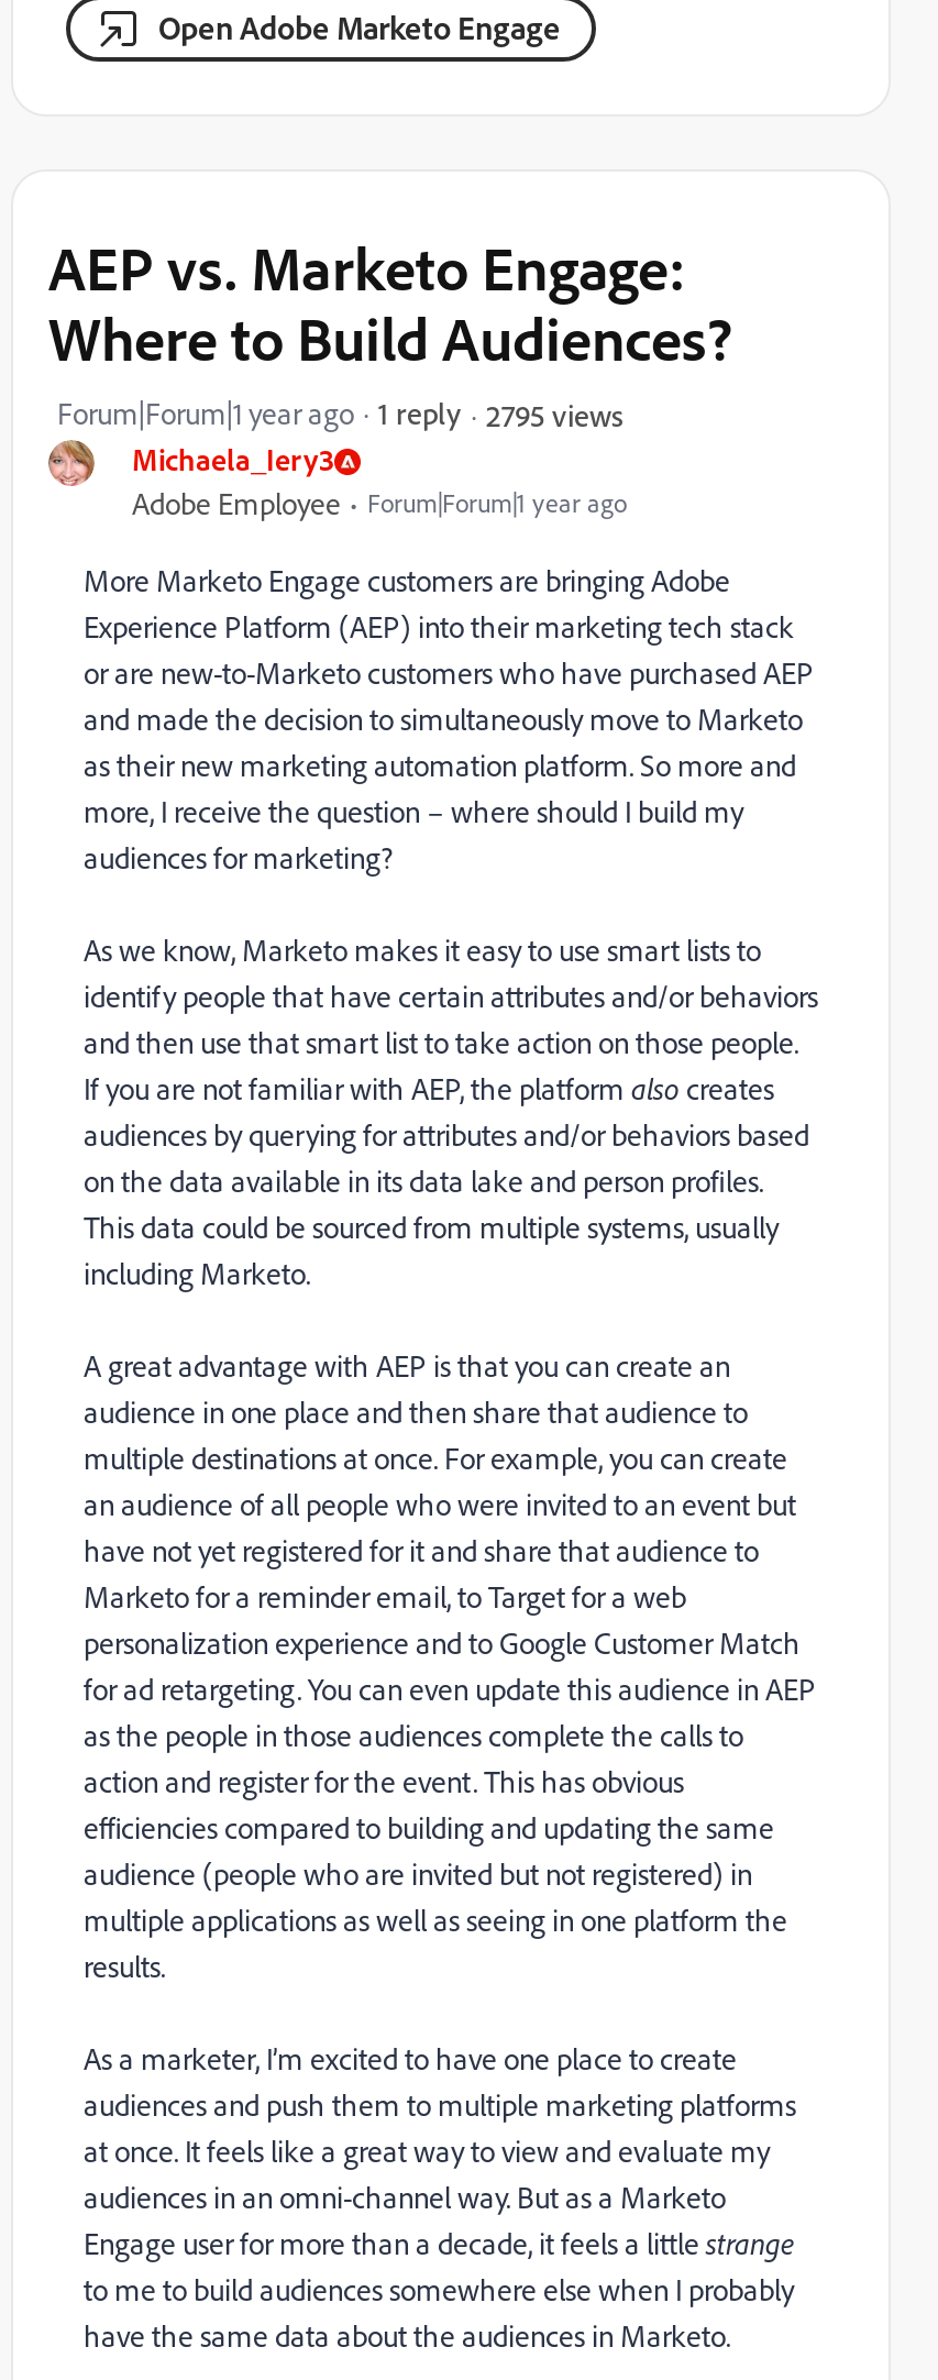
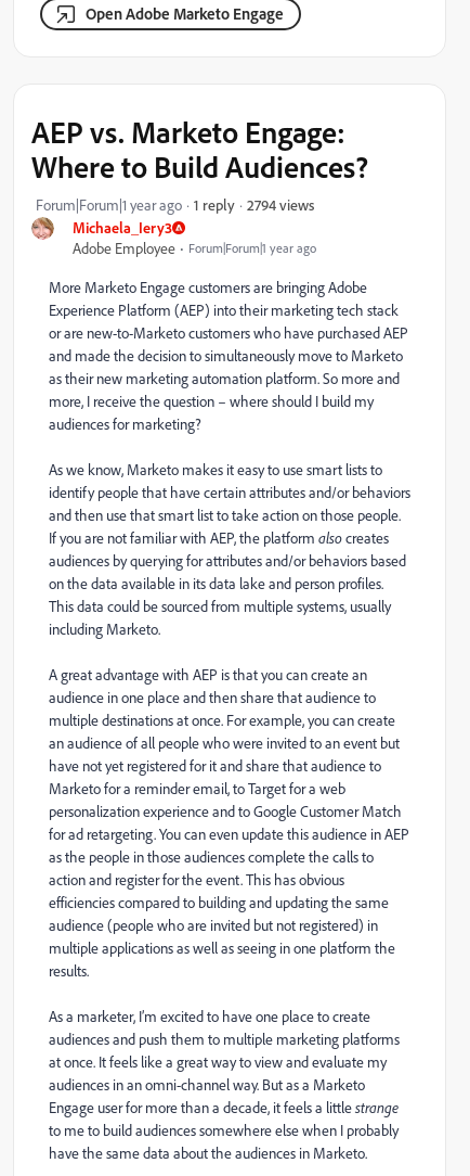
- 2795 views
+ 2794 views
